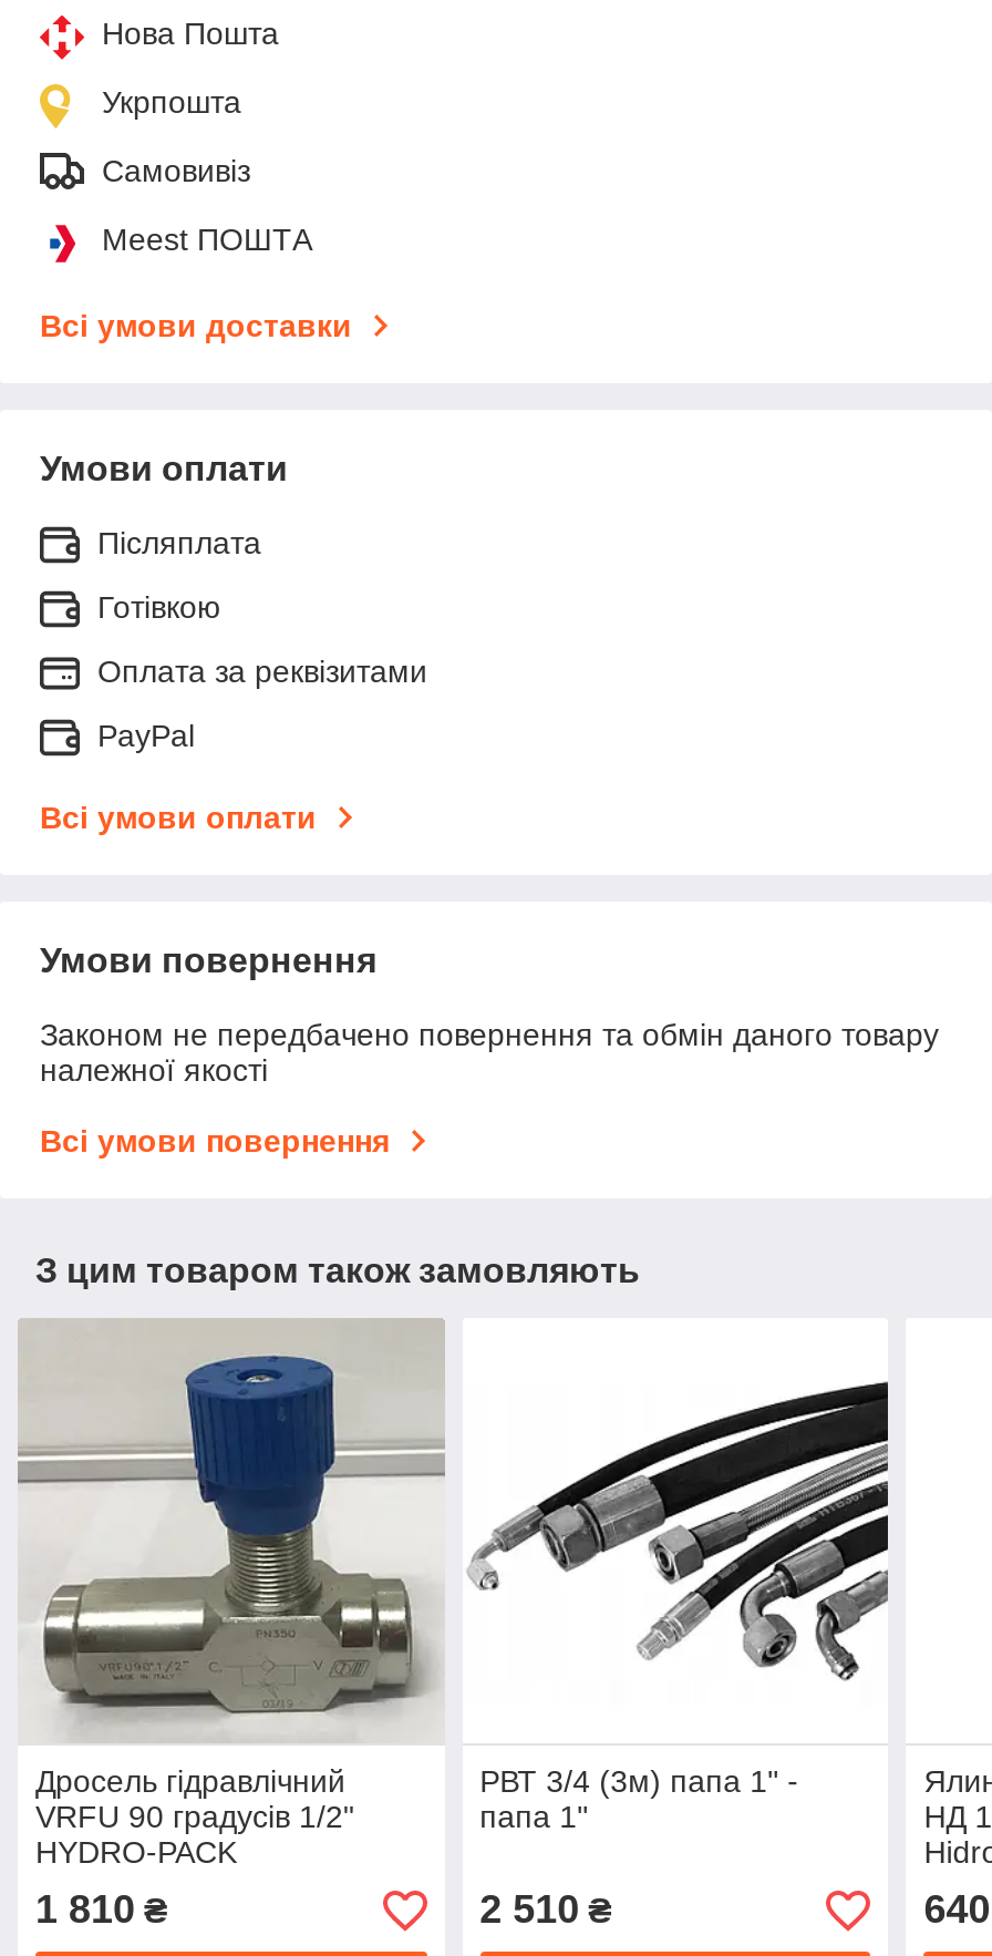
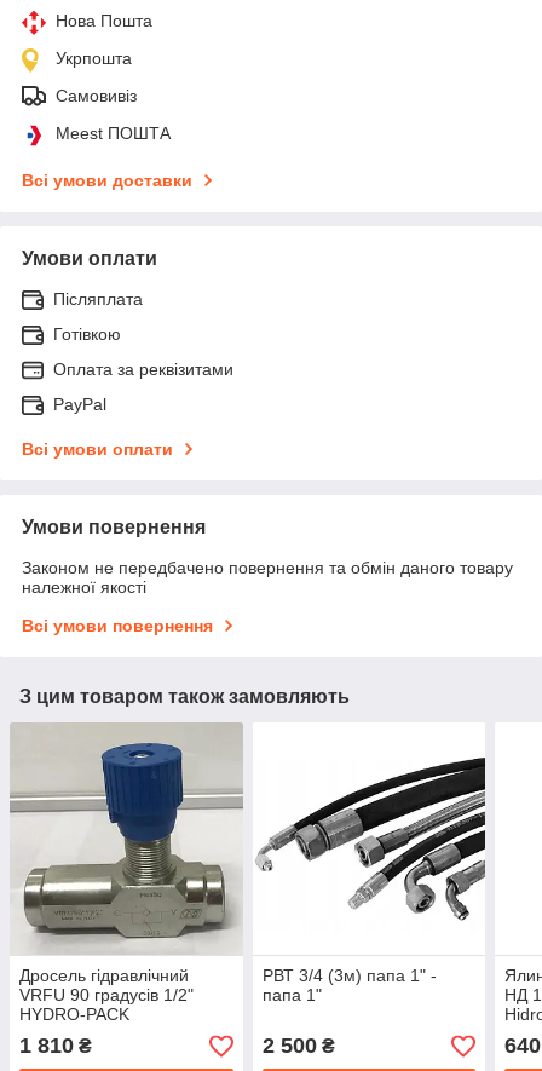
- 2 510 ₴
+ 2 500 ₴
